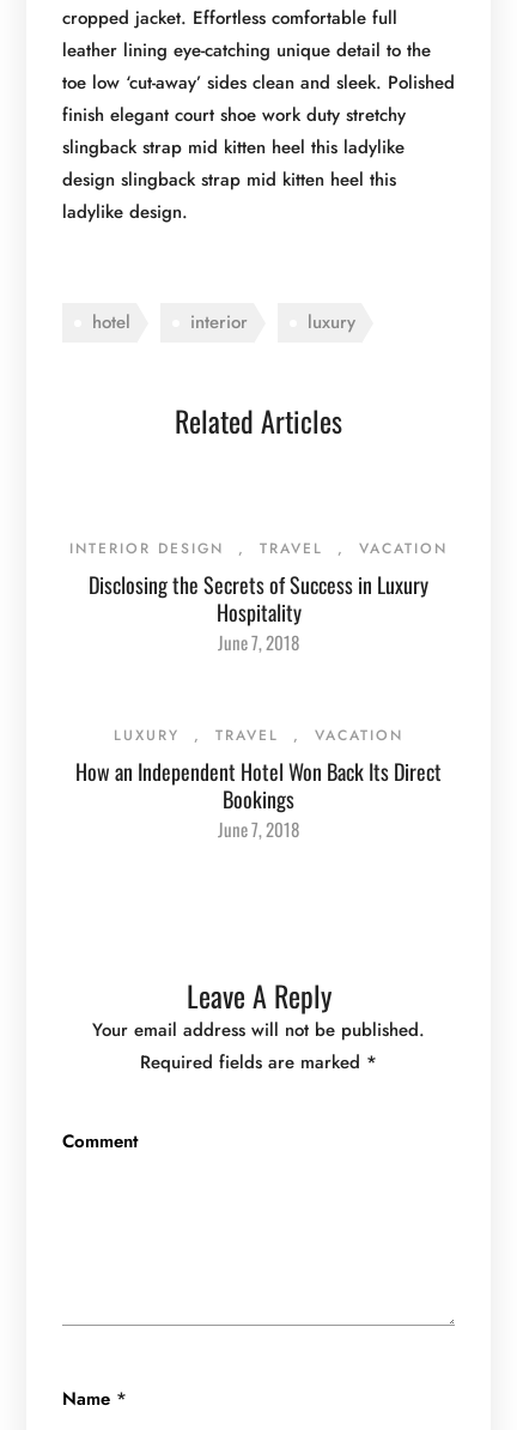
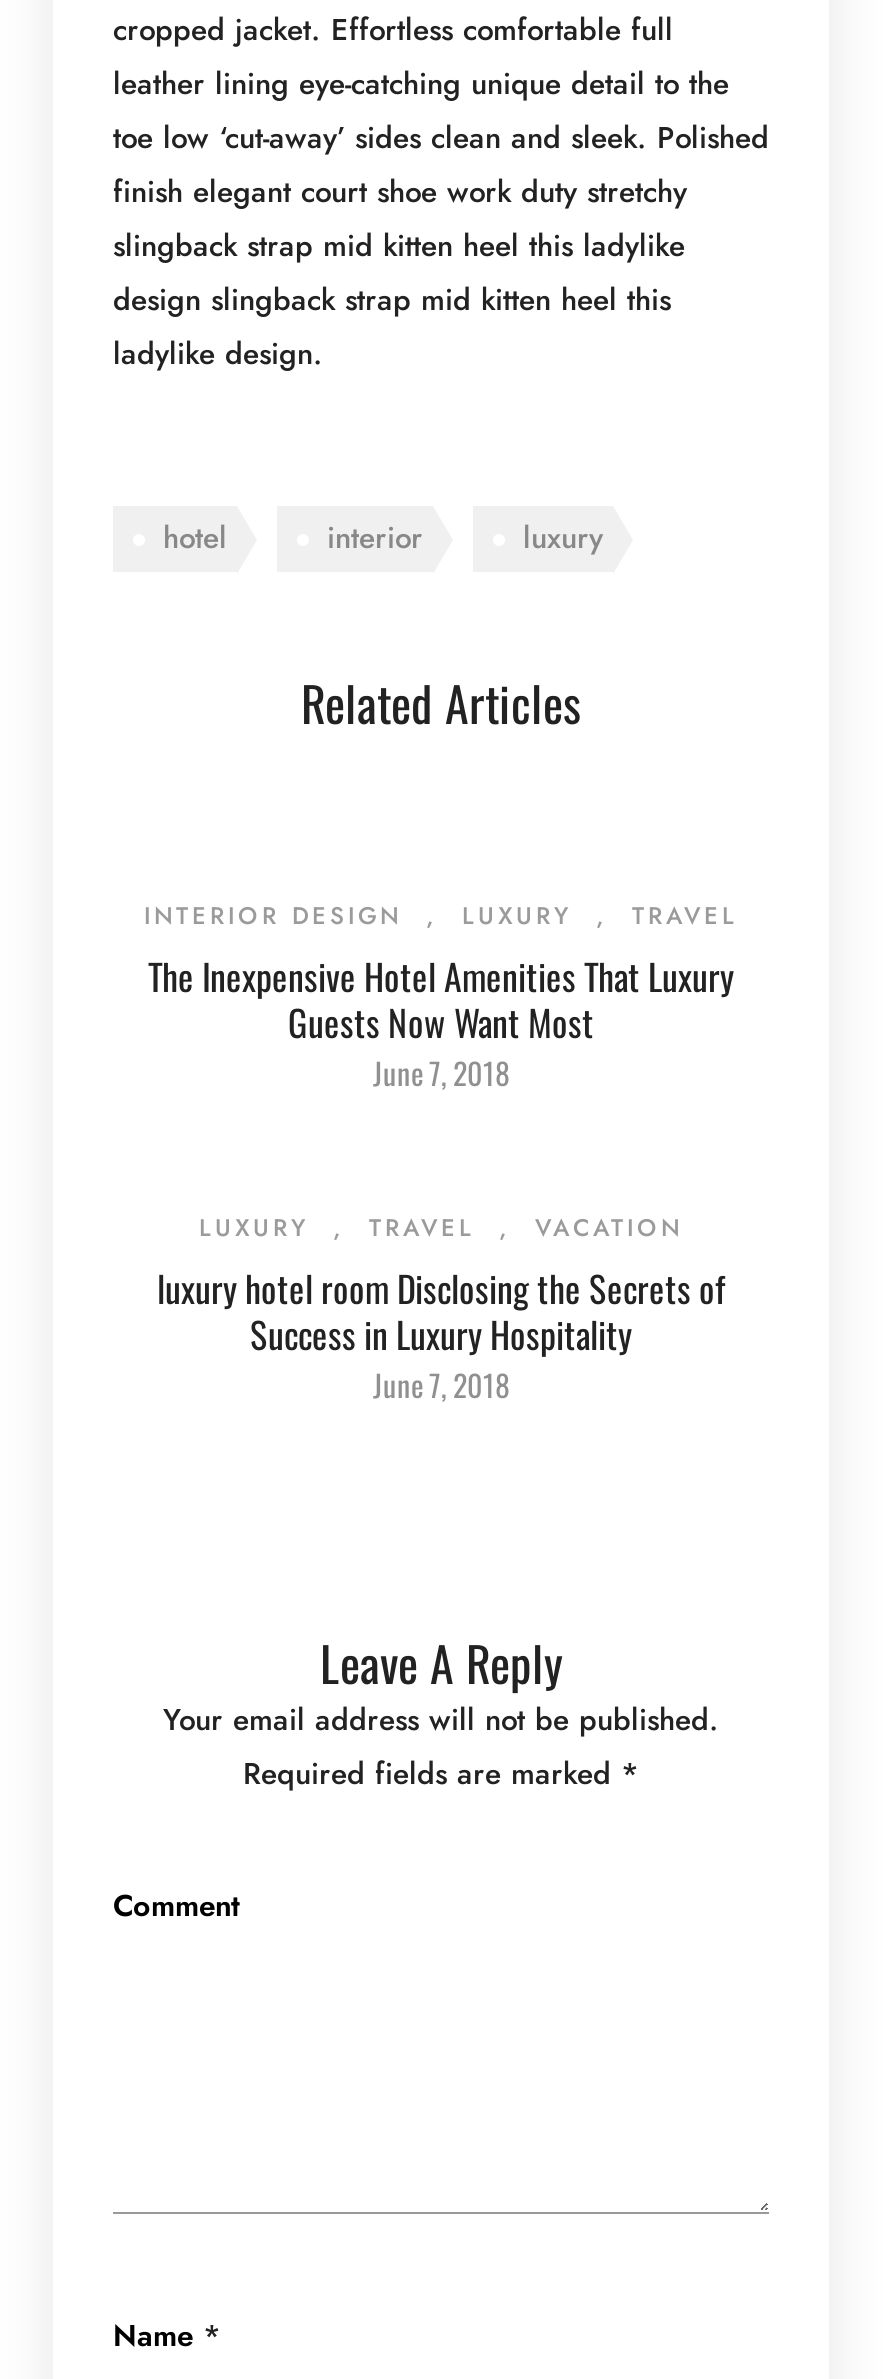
- INTERIOR DESIGN, TRAVEL, VACATION
- Disclosing the Secrets of Success in Luxury
- Hospitality
+ INTERIOR DESIGN, LUXURY, TRAVEL
+ The Inexpensive Hotel Amenities That Luxury
+ Guests Now Want Most

- How an Independent Hotel Won Back Its Direct
- Bookings
+ luxury hotel room Disclosing the Secrets of
+ Success in Luxury Hospitality
